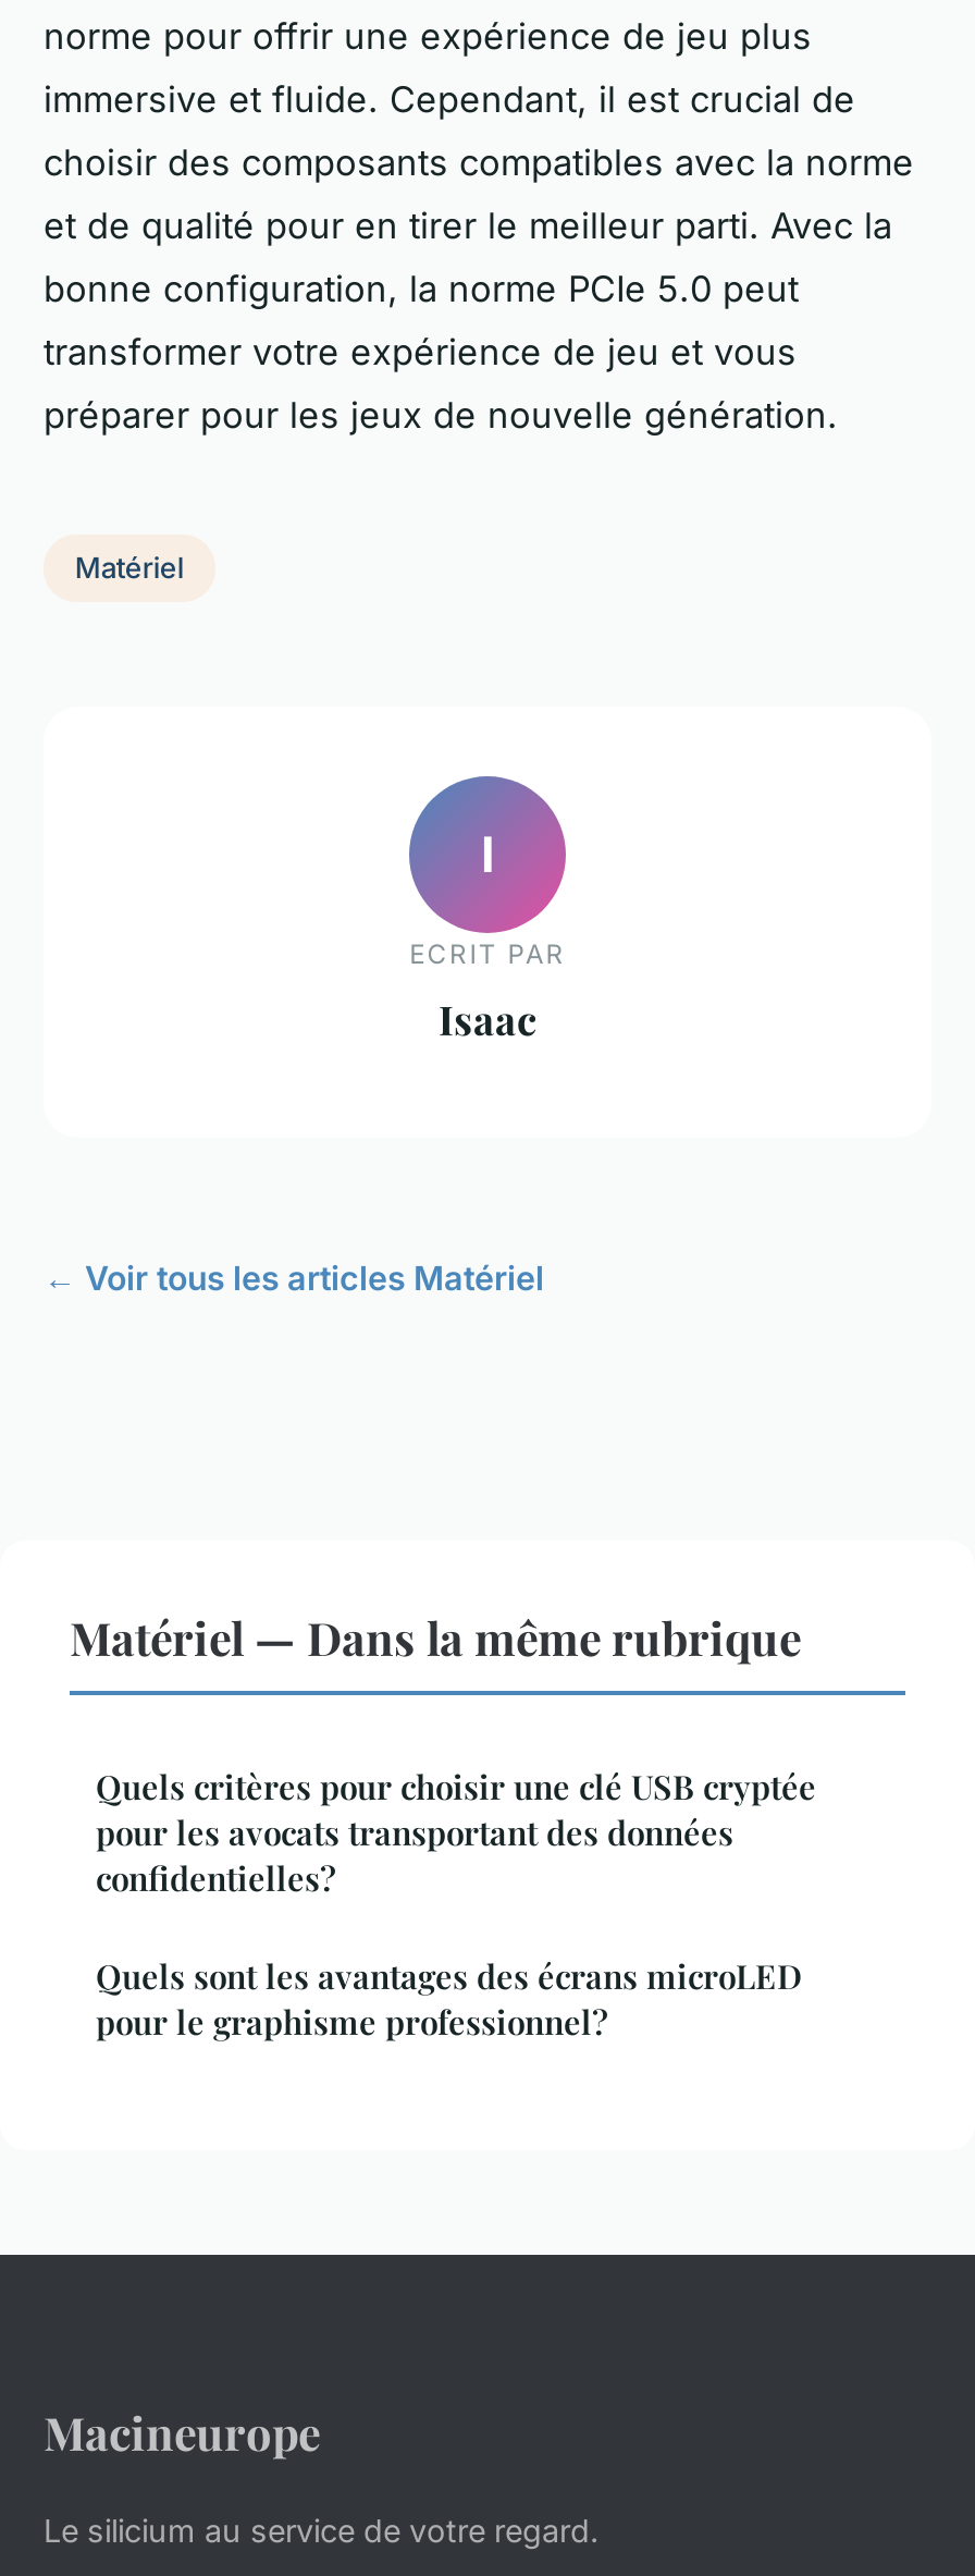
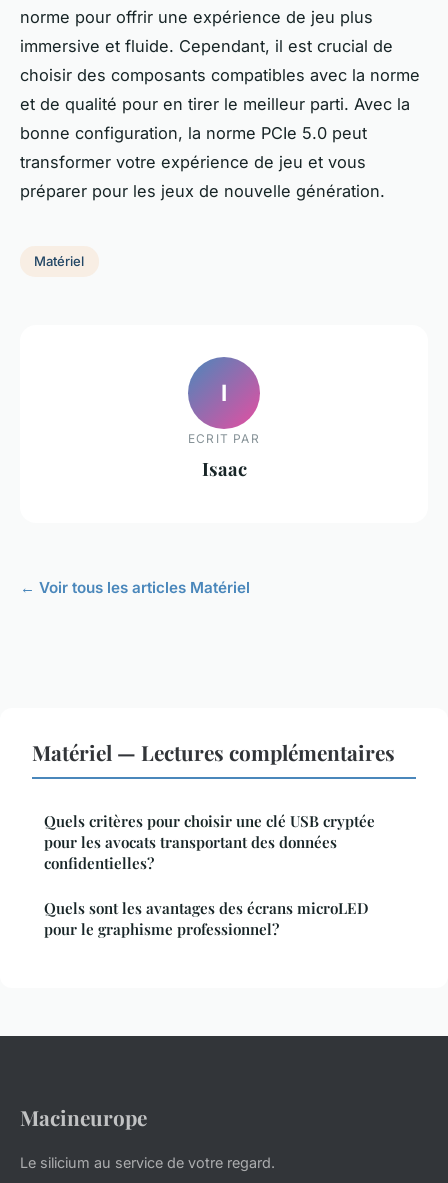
- Matériel — Dans la même rubrique
+ Matériel — Lectures complémentaires
